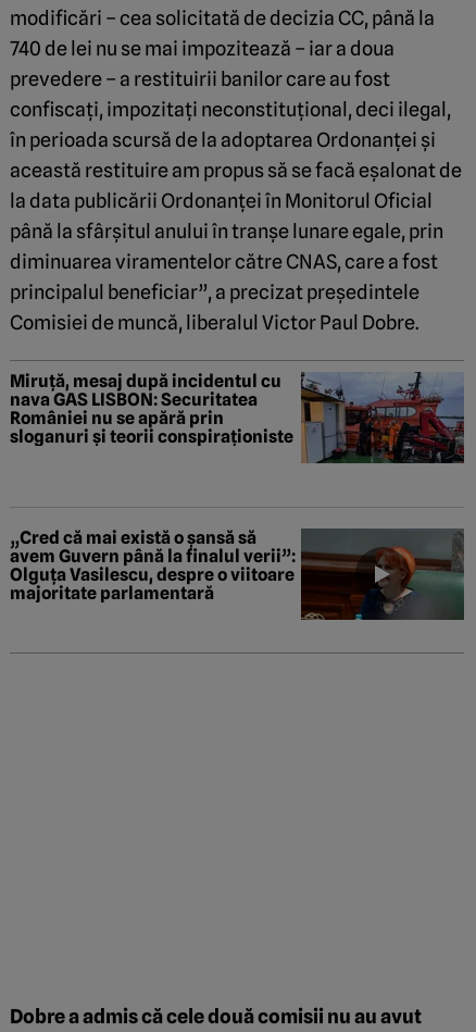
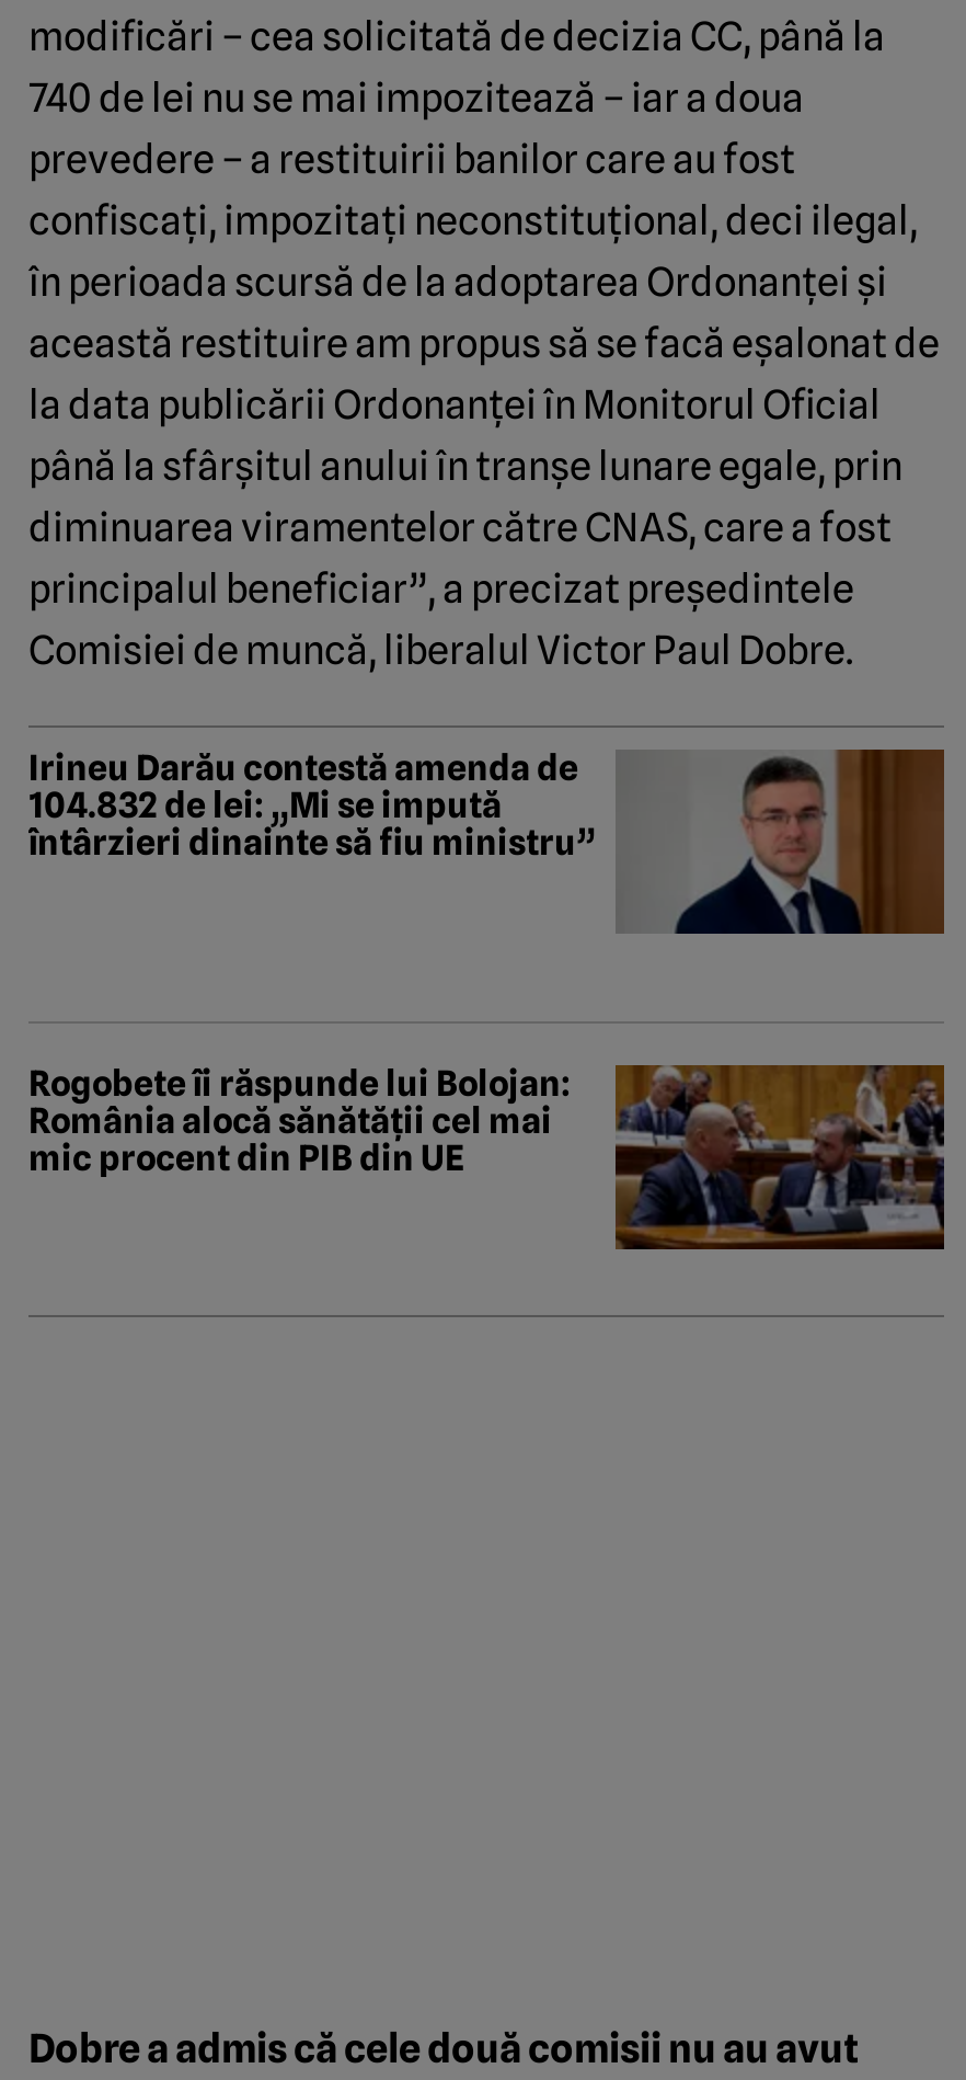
- [image]
- Miruță, mesaj după incidentul cu
- nava GAS LISBON: Securitatea
- României nu se apără prin
- sloganuri și teorii conspiraționiste
+ [image]
+ Irineu Darău contestă amenda de
+ 104.832 de lei: „Mi se impută
+ întârzieri dinainte să fiu ministru”

- [image]
- „Cred că mai există o șansă să
- avem Guvern până la finalul verii”:
- Olguța Vasilescu, despre o viitoare
- majoritate parlamentară
+ [image]
+ Rogobete îi răspunde lui Bolojan:
+ România alocă sănătății cel mai
+ mic procent din PIB din UE
